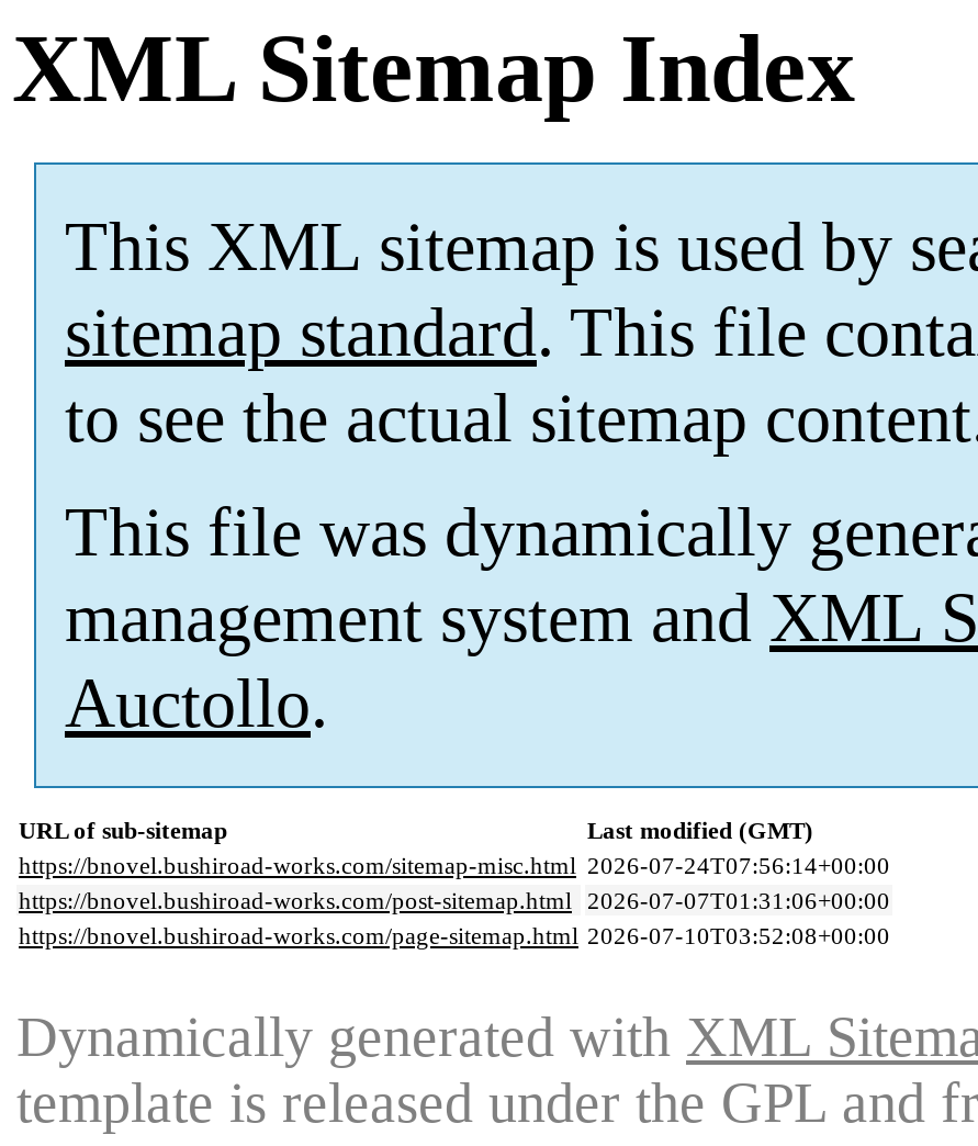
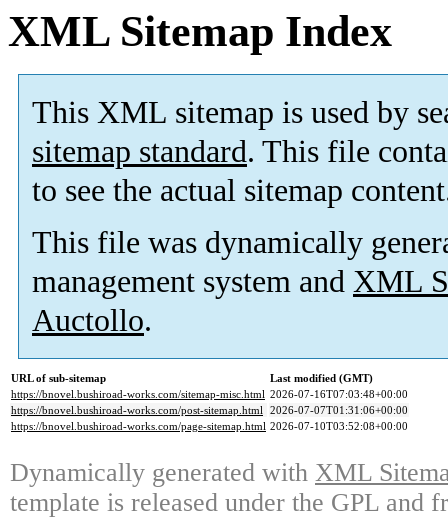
- https://bnovel.bushiroad-works.com/sitemap-misc.html 2026-07-24T07:56:14+00:00
+ https://bnovel.bushiroad-works.com/sitemap-misc.html 2026-07-16T07:03:48+00:00
